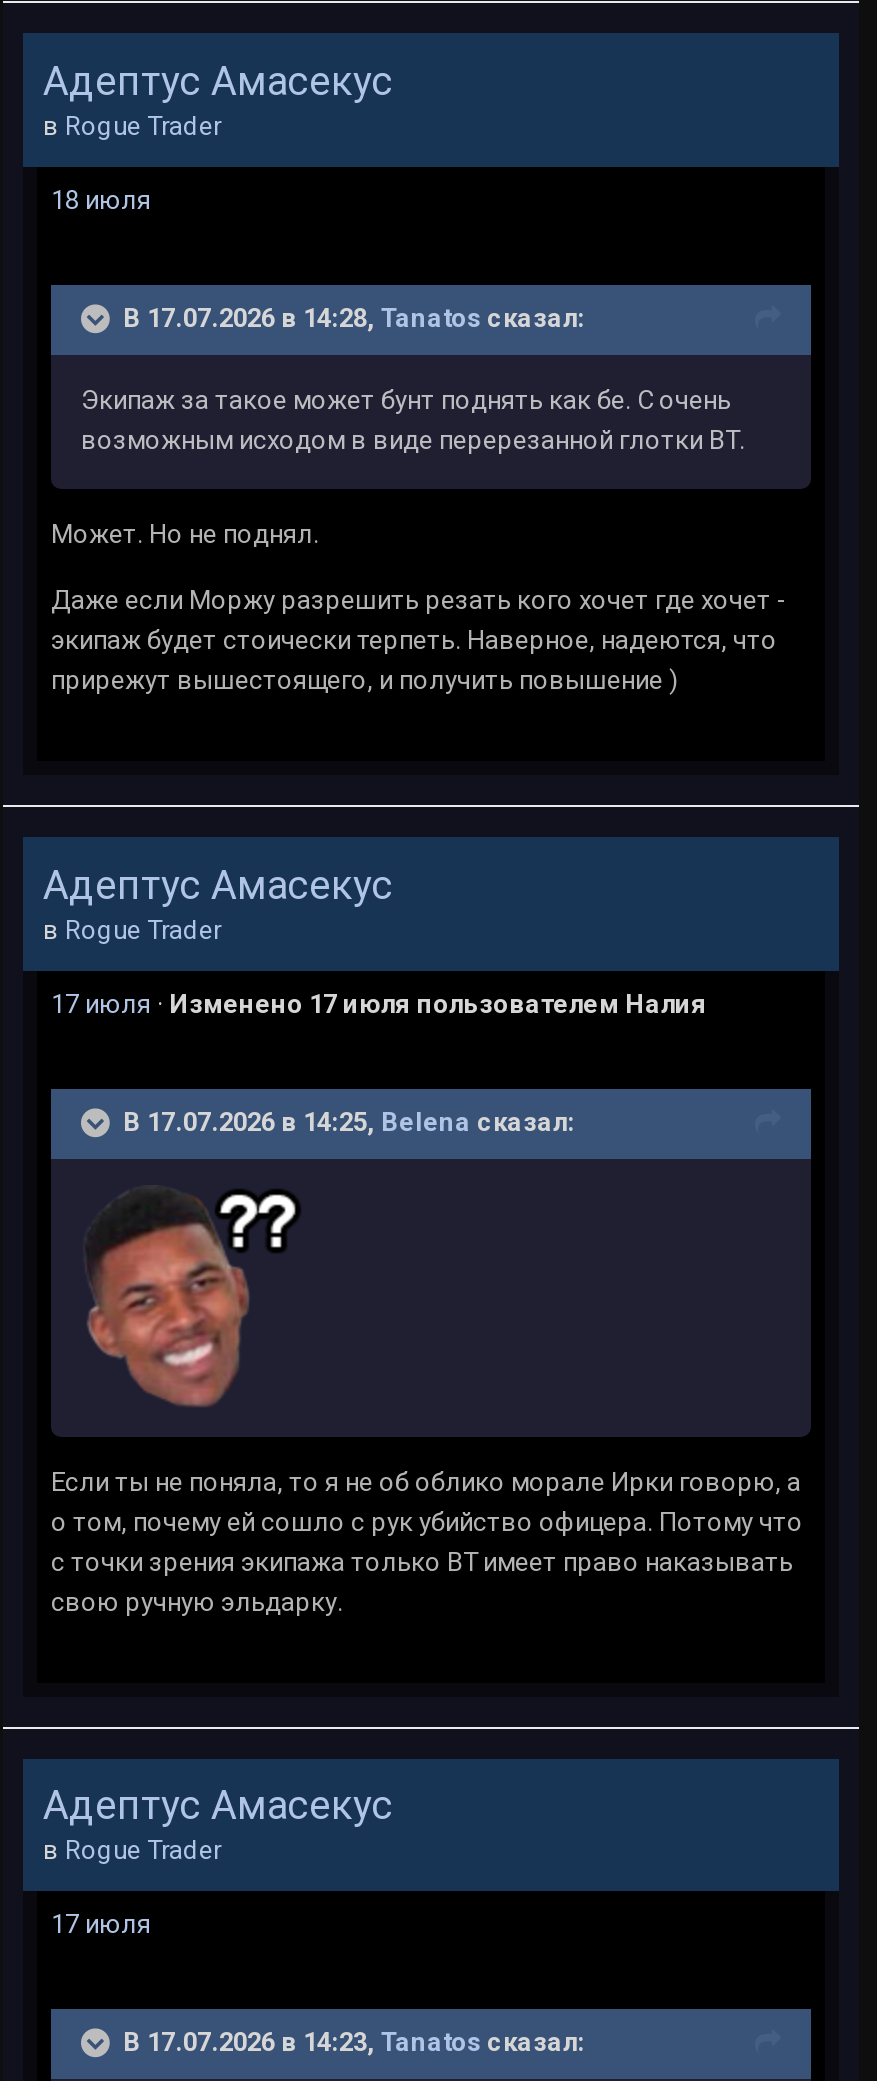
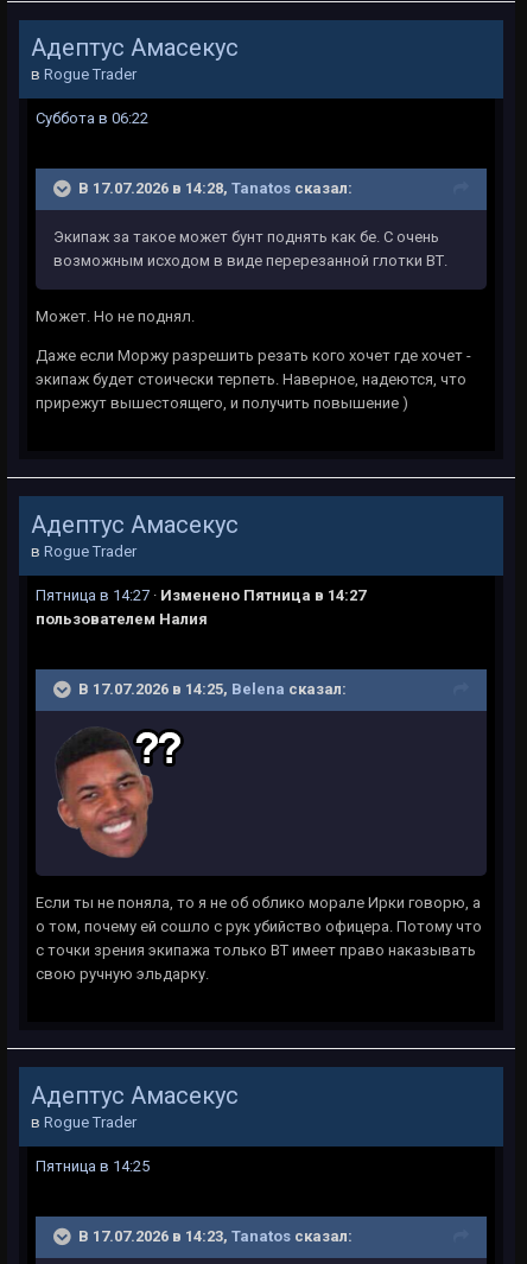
- 18 июля
+ Суббота в 06:22

- 17 июля · Изменено 17 июля пользователем Налия
+ Пятница в 14:27 · Изменено Пятница в 14:27
+ пользователем Налия

- 17 июля
+ Пятница в 14:25
